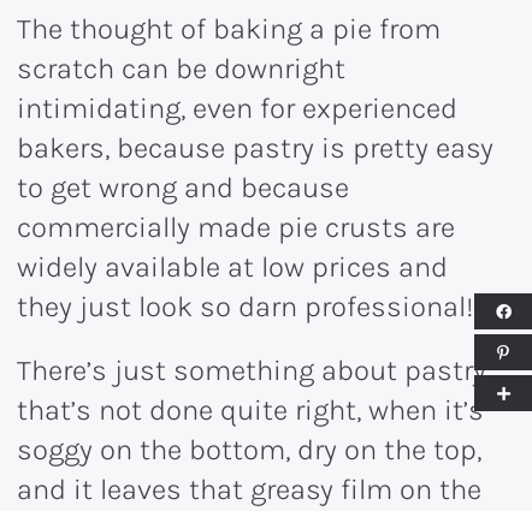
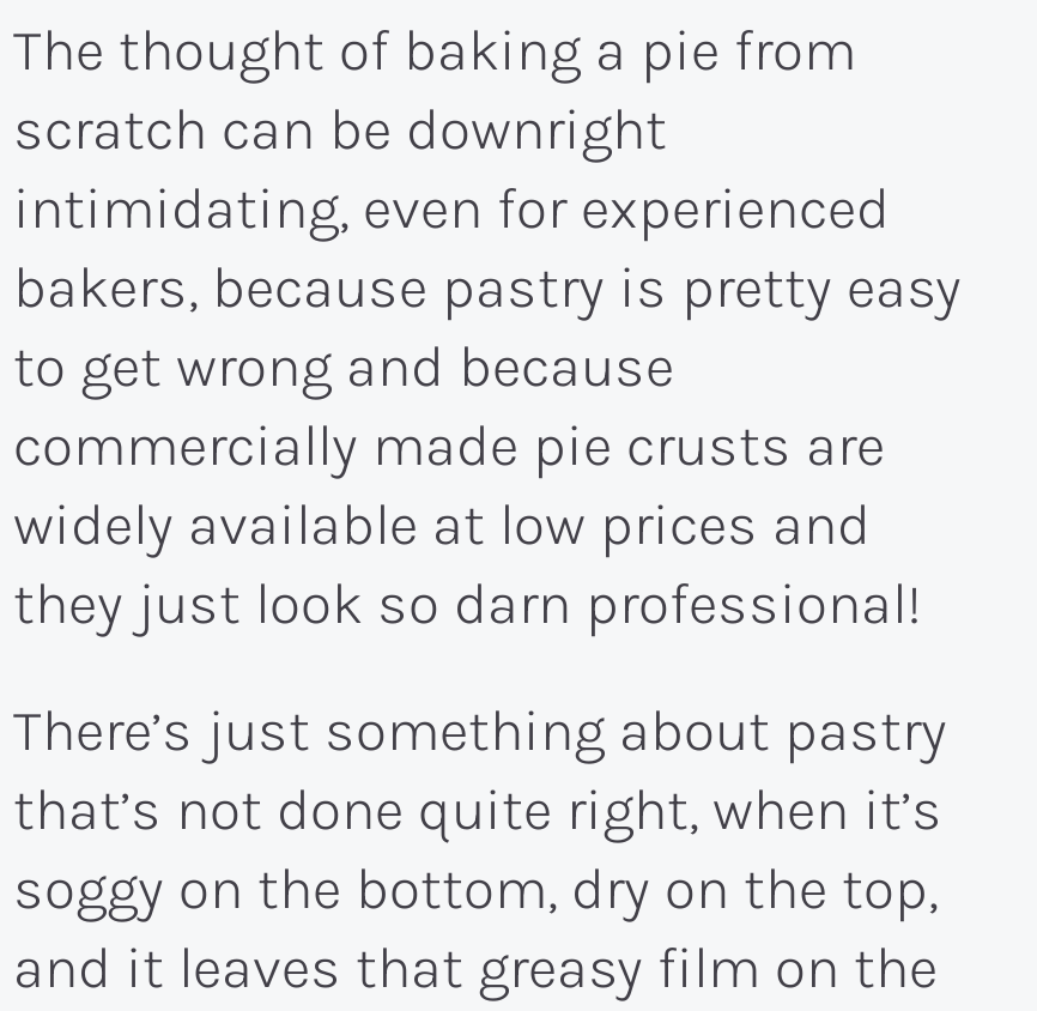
- [image]
